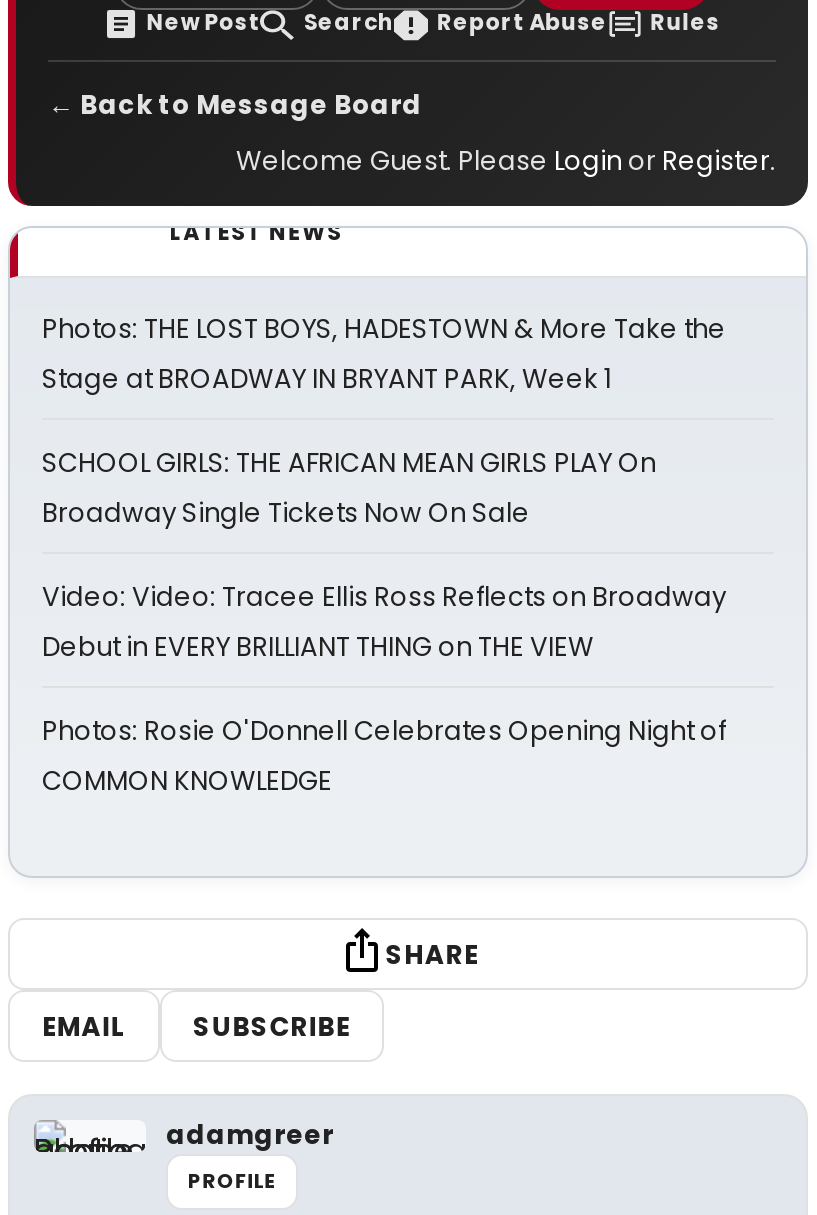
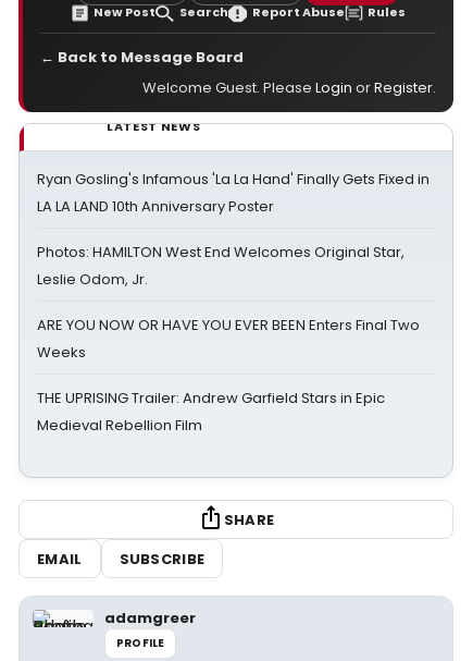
- Photos: THE LOST BOYS, HADESTOWN & More Take the
- Stage at BROADWAY IN BRYANT PARK, Week 1
+ Ryan Gosling's Infamous 'La La Hand' Finally Gets Fixed in
+ LA LA LAND 10th Anniversary Poster

- SCHOOL GIRLS: THE AFRICAN MEAN GIRLS PLAY On
- Broadway Single Tickets Now On Sale
+ Photos: HAMILTON West End Welcomes Original Star,
+ Leslie Odom, Jr.

- Video: Video: Tracee Ellis Ross Reflects on Broadway
- Debut in EVERY BRILLIANT THING on THE VIEW
+ ARE YOU NOW OR HAVE YOU EVER BEEN Enters Final Two
+ Weeks

- Photos: Rosie O'Donnell Celebrates Opening Night of
- COMMON KNOWLEDGE
+ THE UPRISING Trailer: Andrew Garfield Stars in Epic
+ Medieval Rebellion Film
